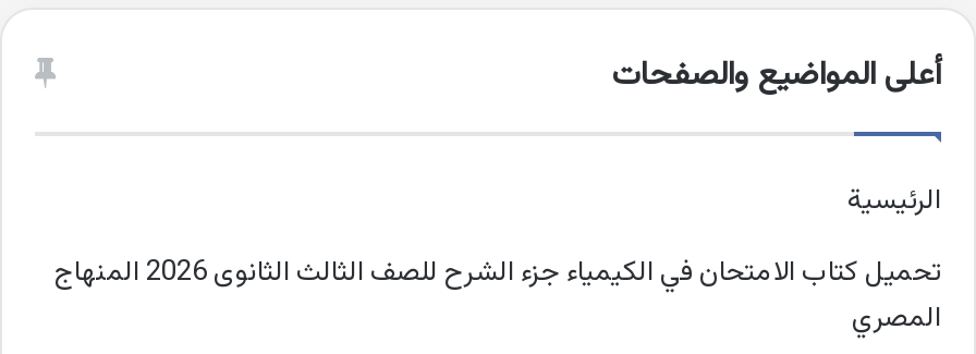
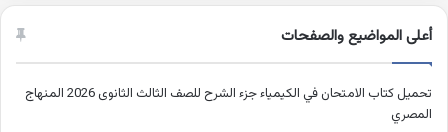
- الرئيسية
